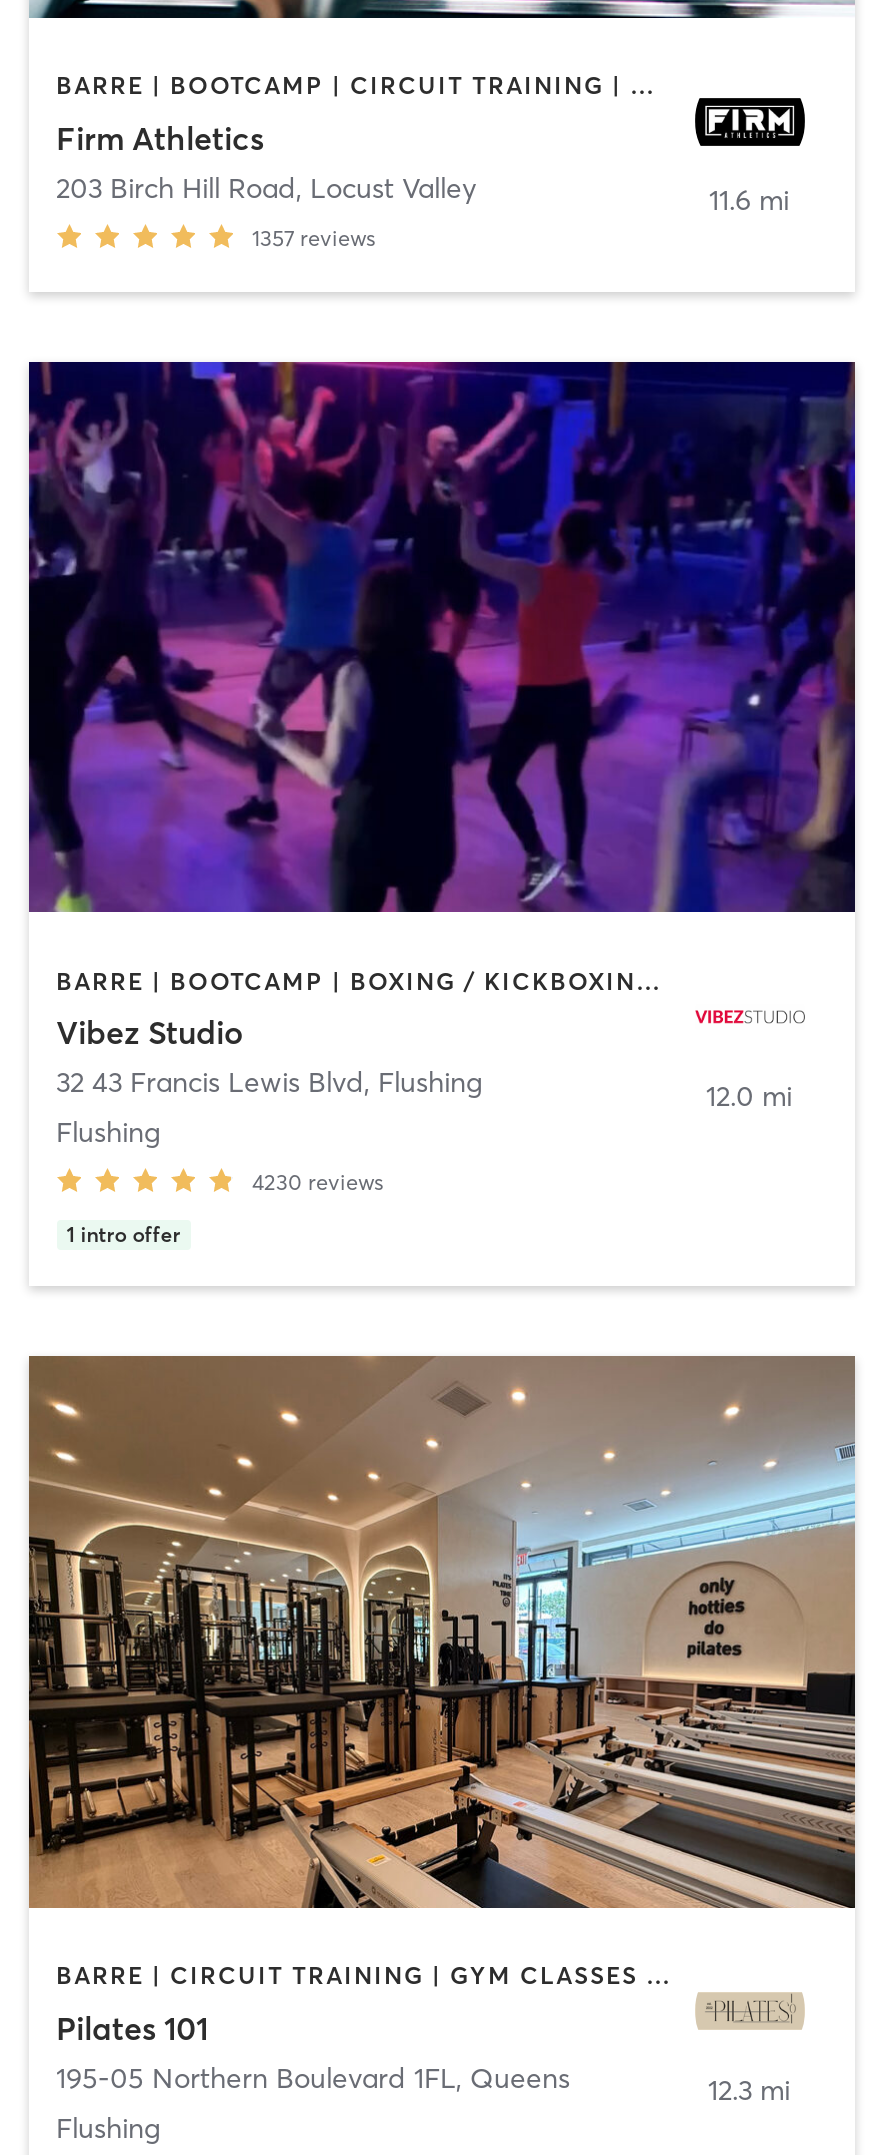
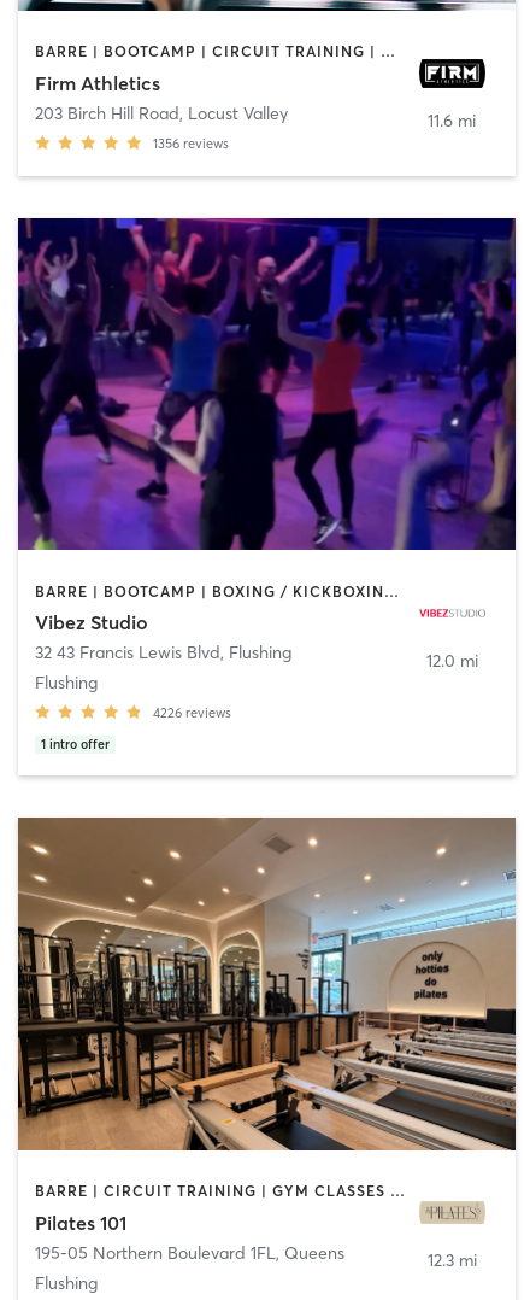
- 1357 reviews
+ 1356 reviews

- 4230 reviews
+ 4226 reviews
